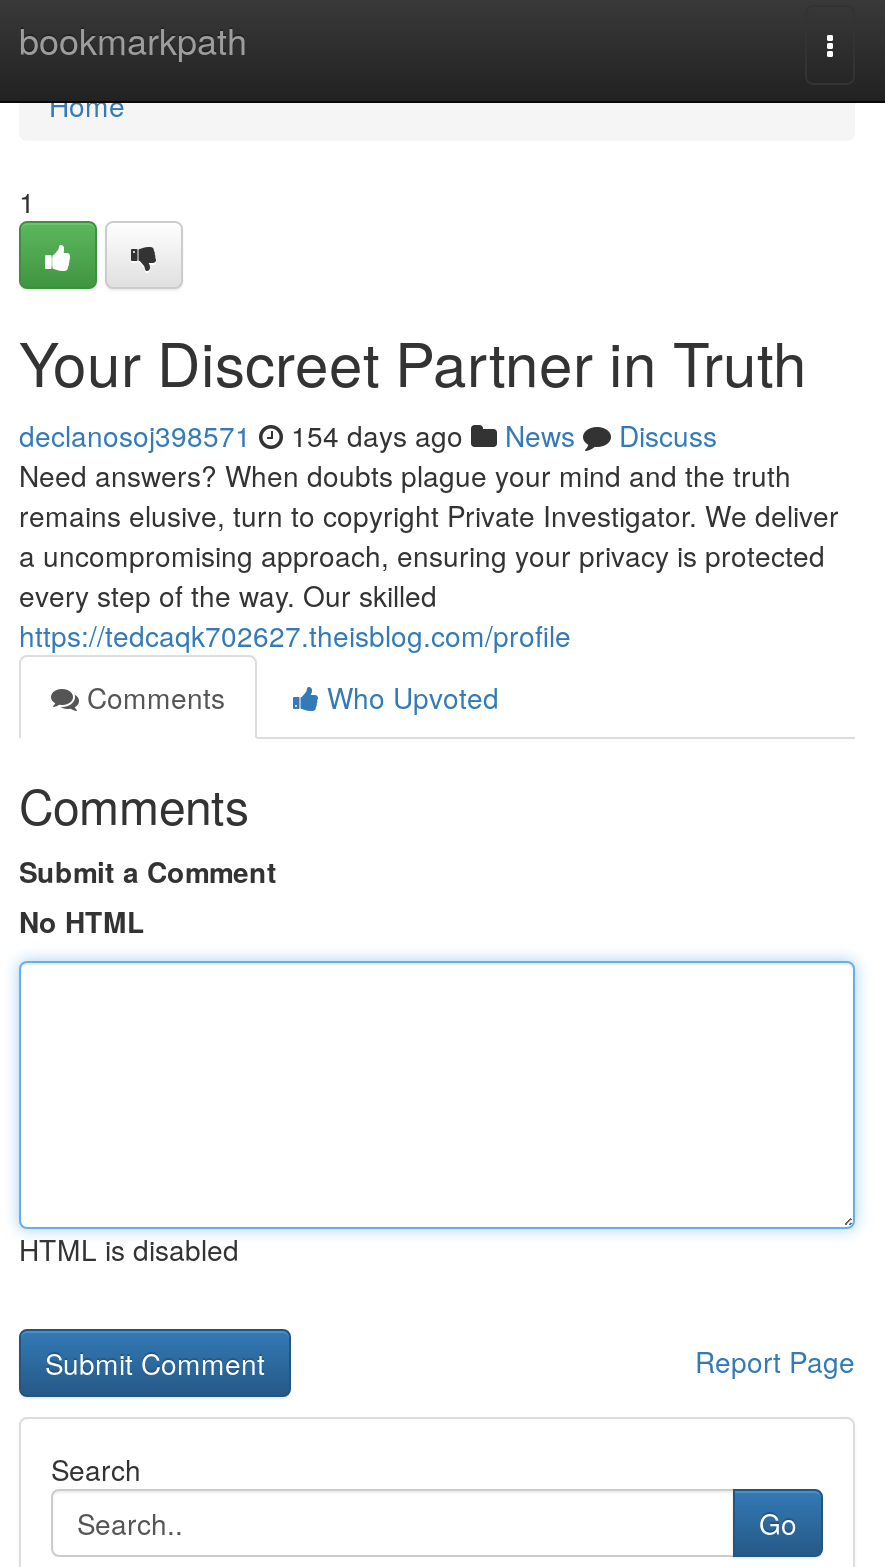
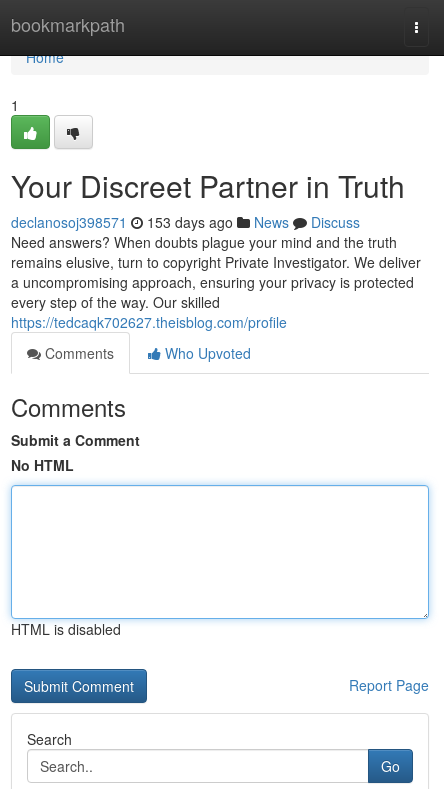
- declanosoj398571 154 days ago News Discuss
+ declanosoj398571 153 days ago News Discuss
